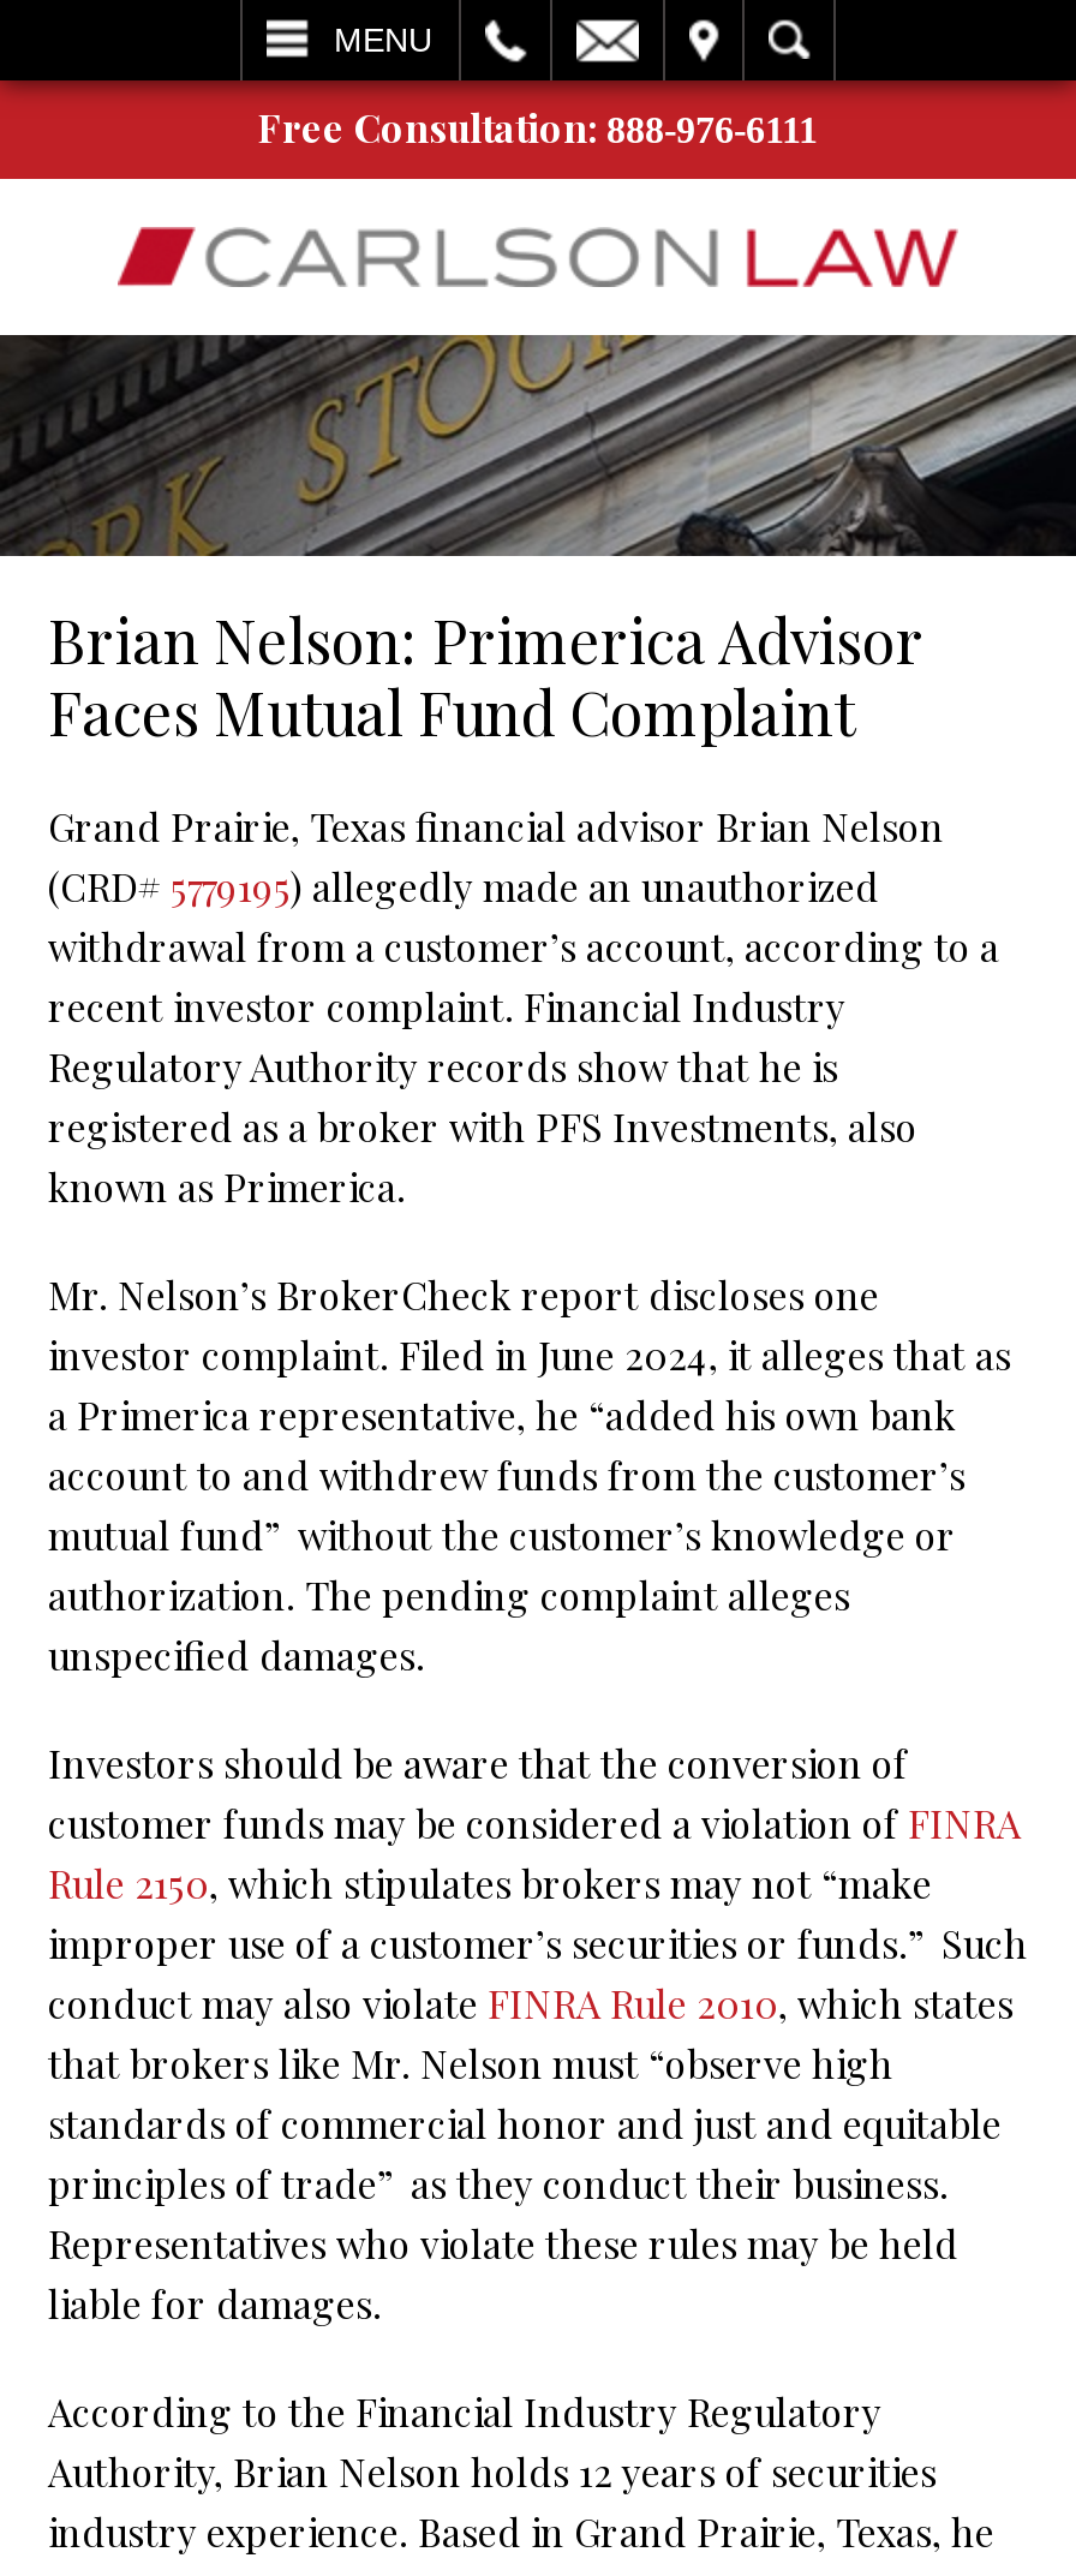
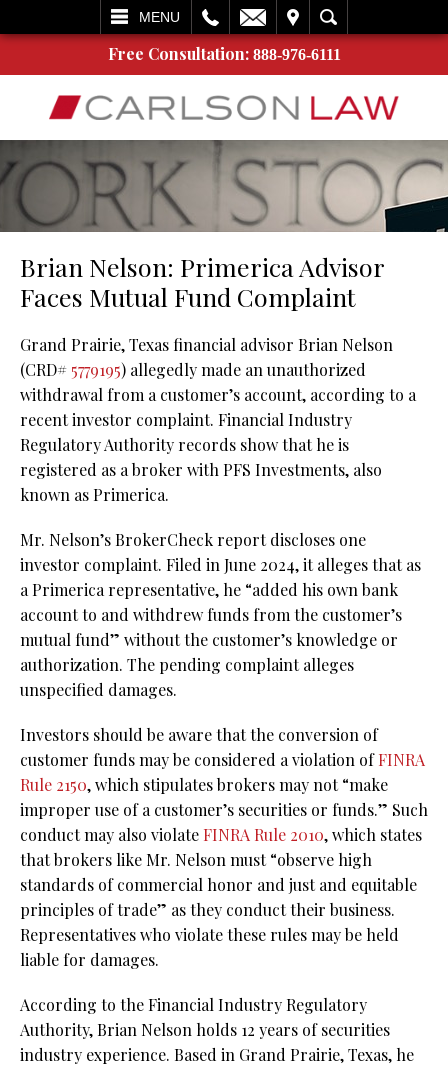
- [image]
+ [image]
